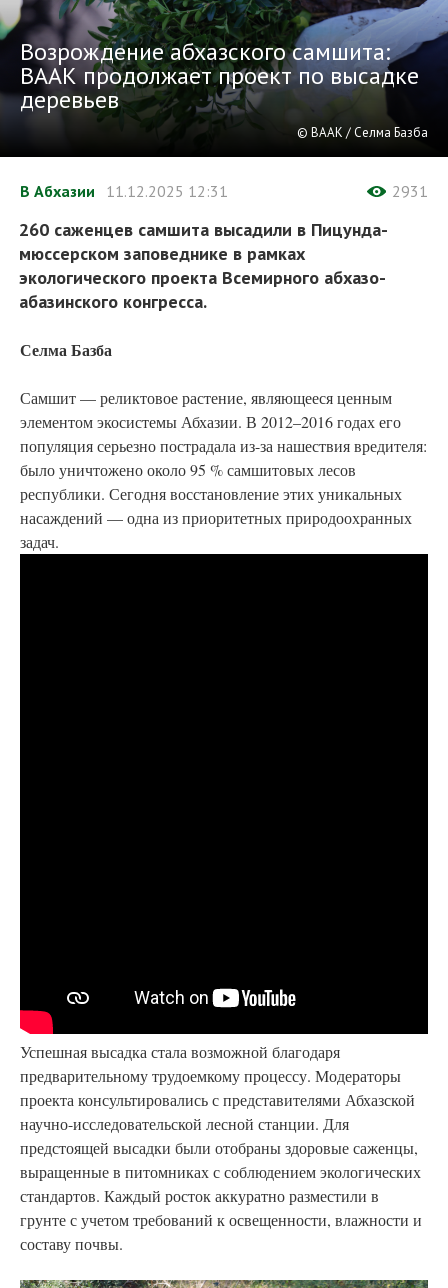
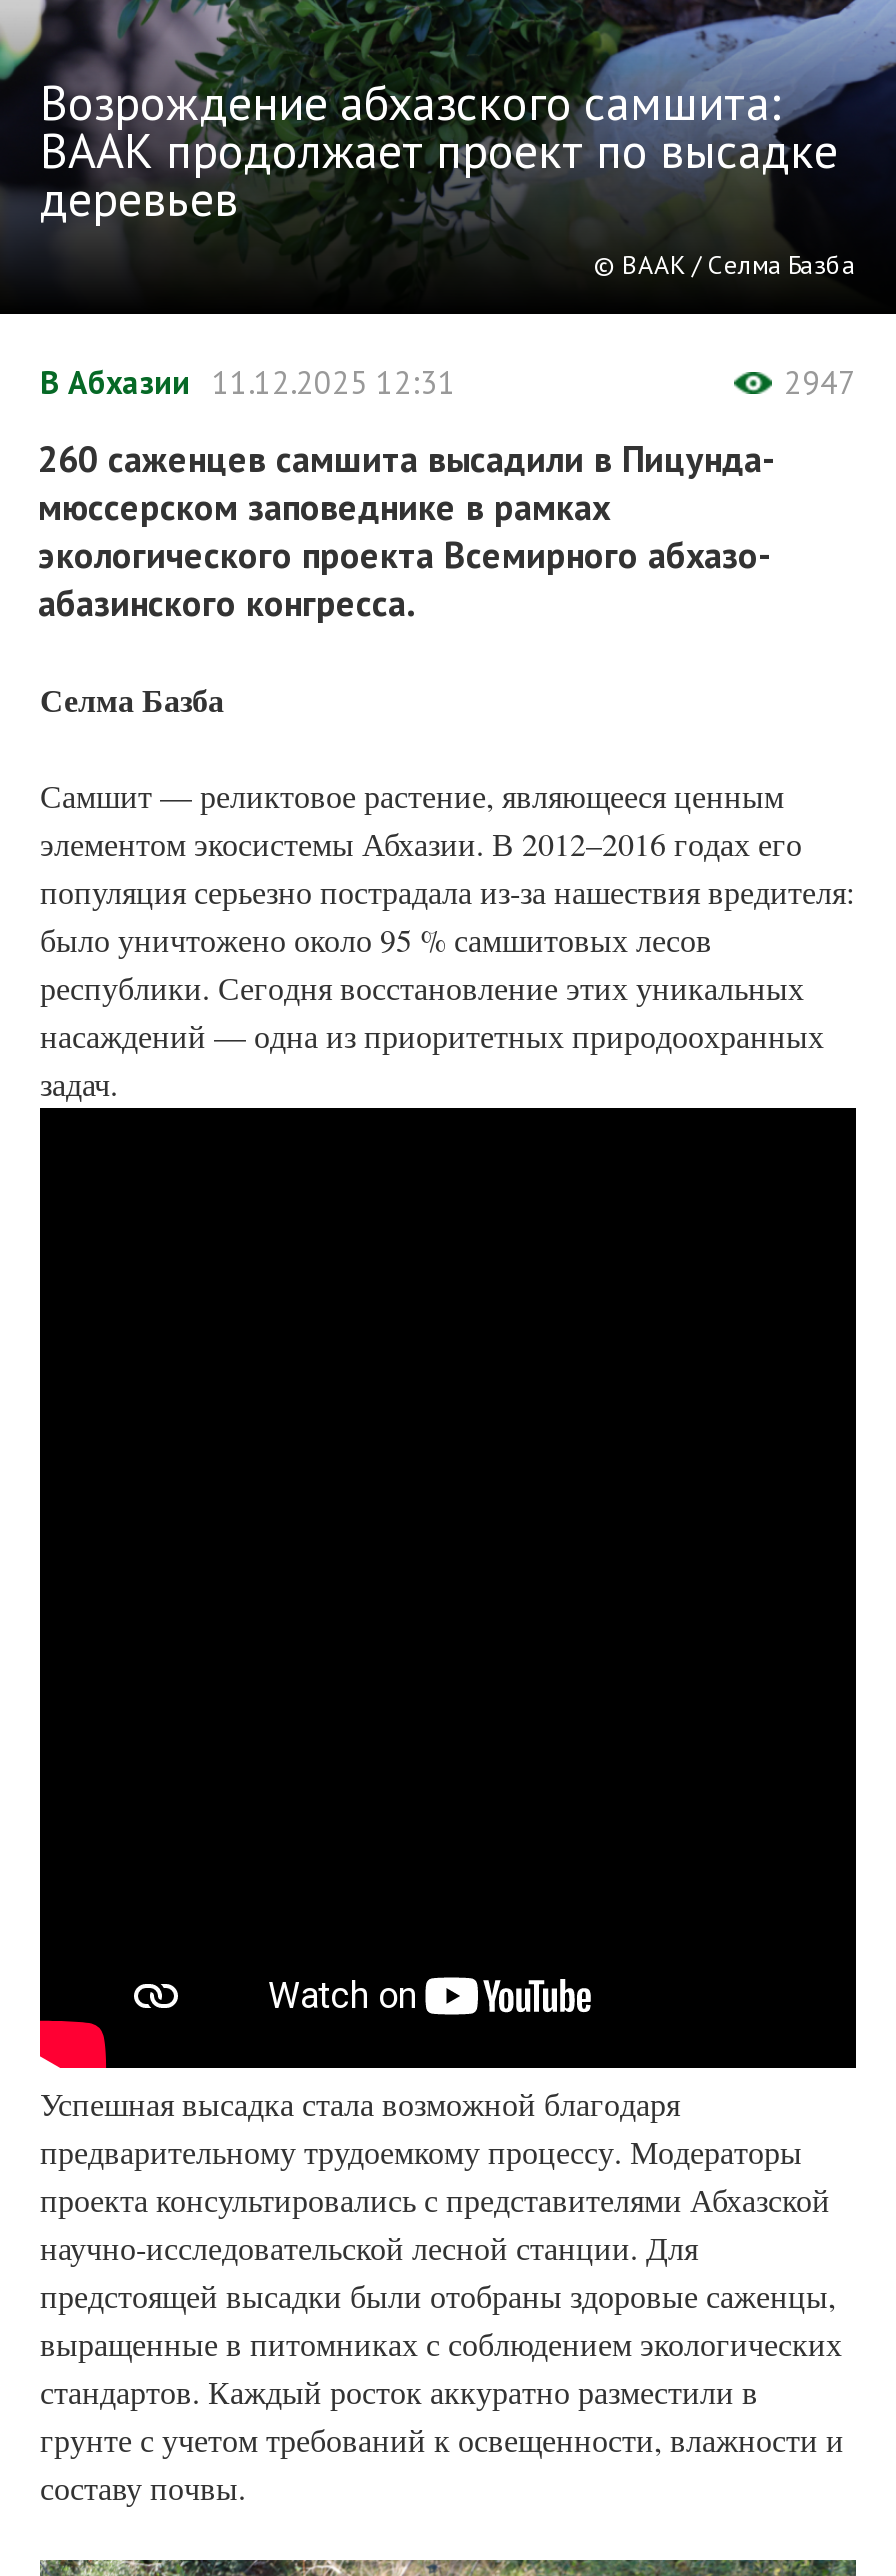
- 2931
+ 2947
